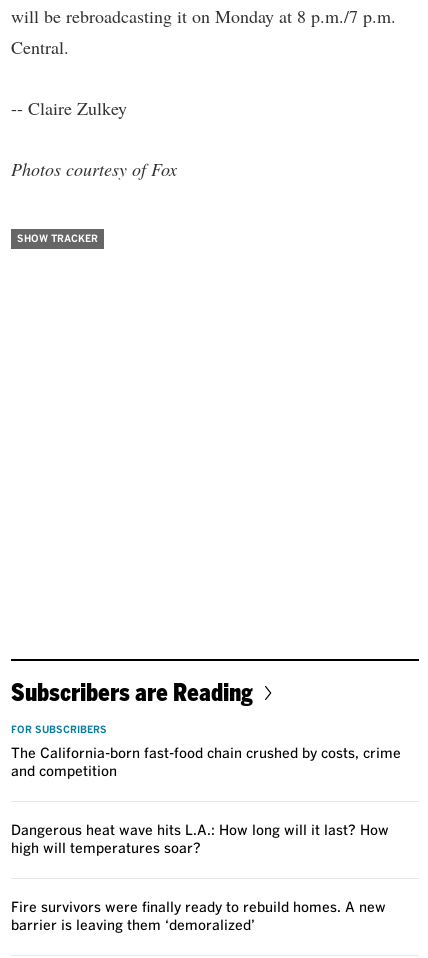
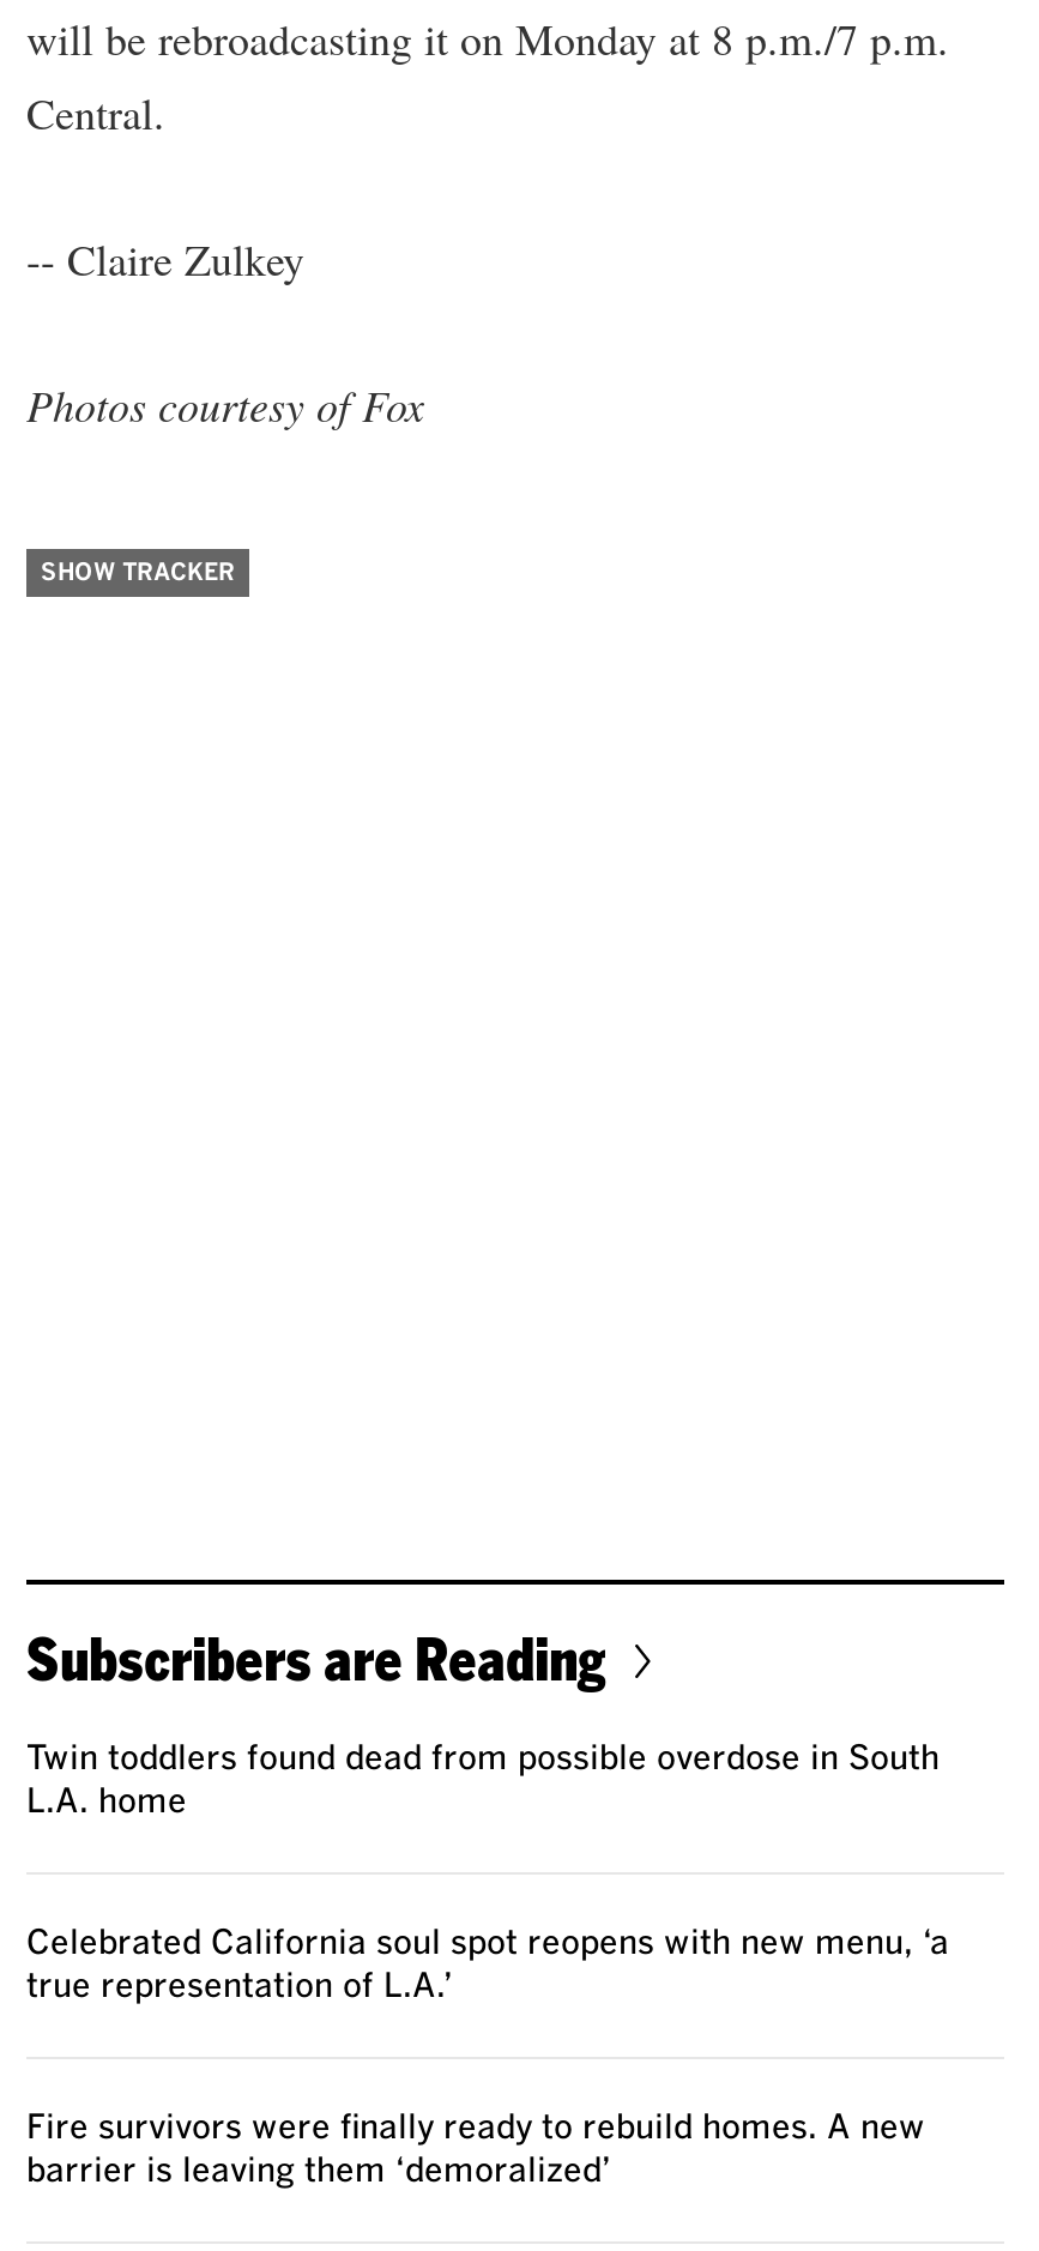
- FOR SUBSCRIBERS
- The California-born fast-food chain crushed by costs, crime
- and competition
+ Twin toddlers found dead from possible overdose in South
+ L.A. home

- Dangerous heat wave hits L.A.: How long will it last? How
- high will temperatures soar?
+ Celebrated California soul spot reopens with new menu, ‘a
+ true representation of L.A.’
